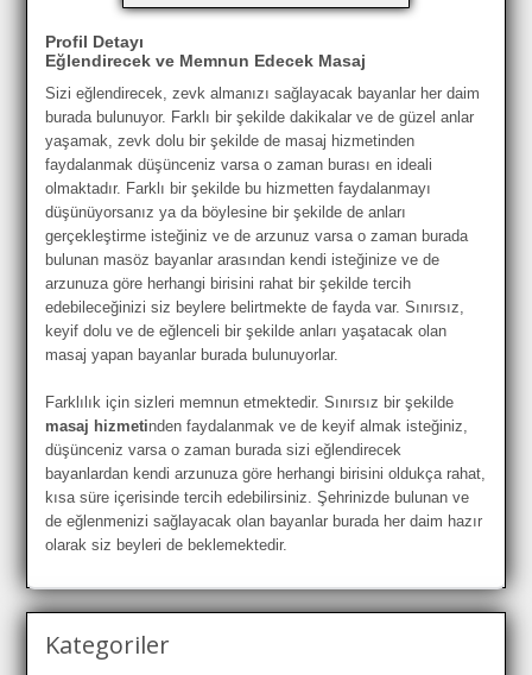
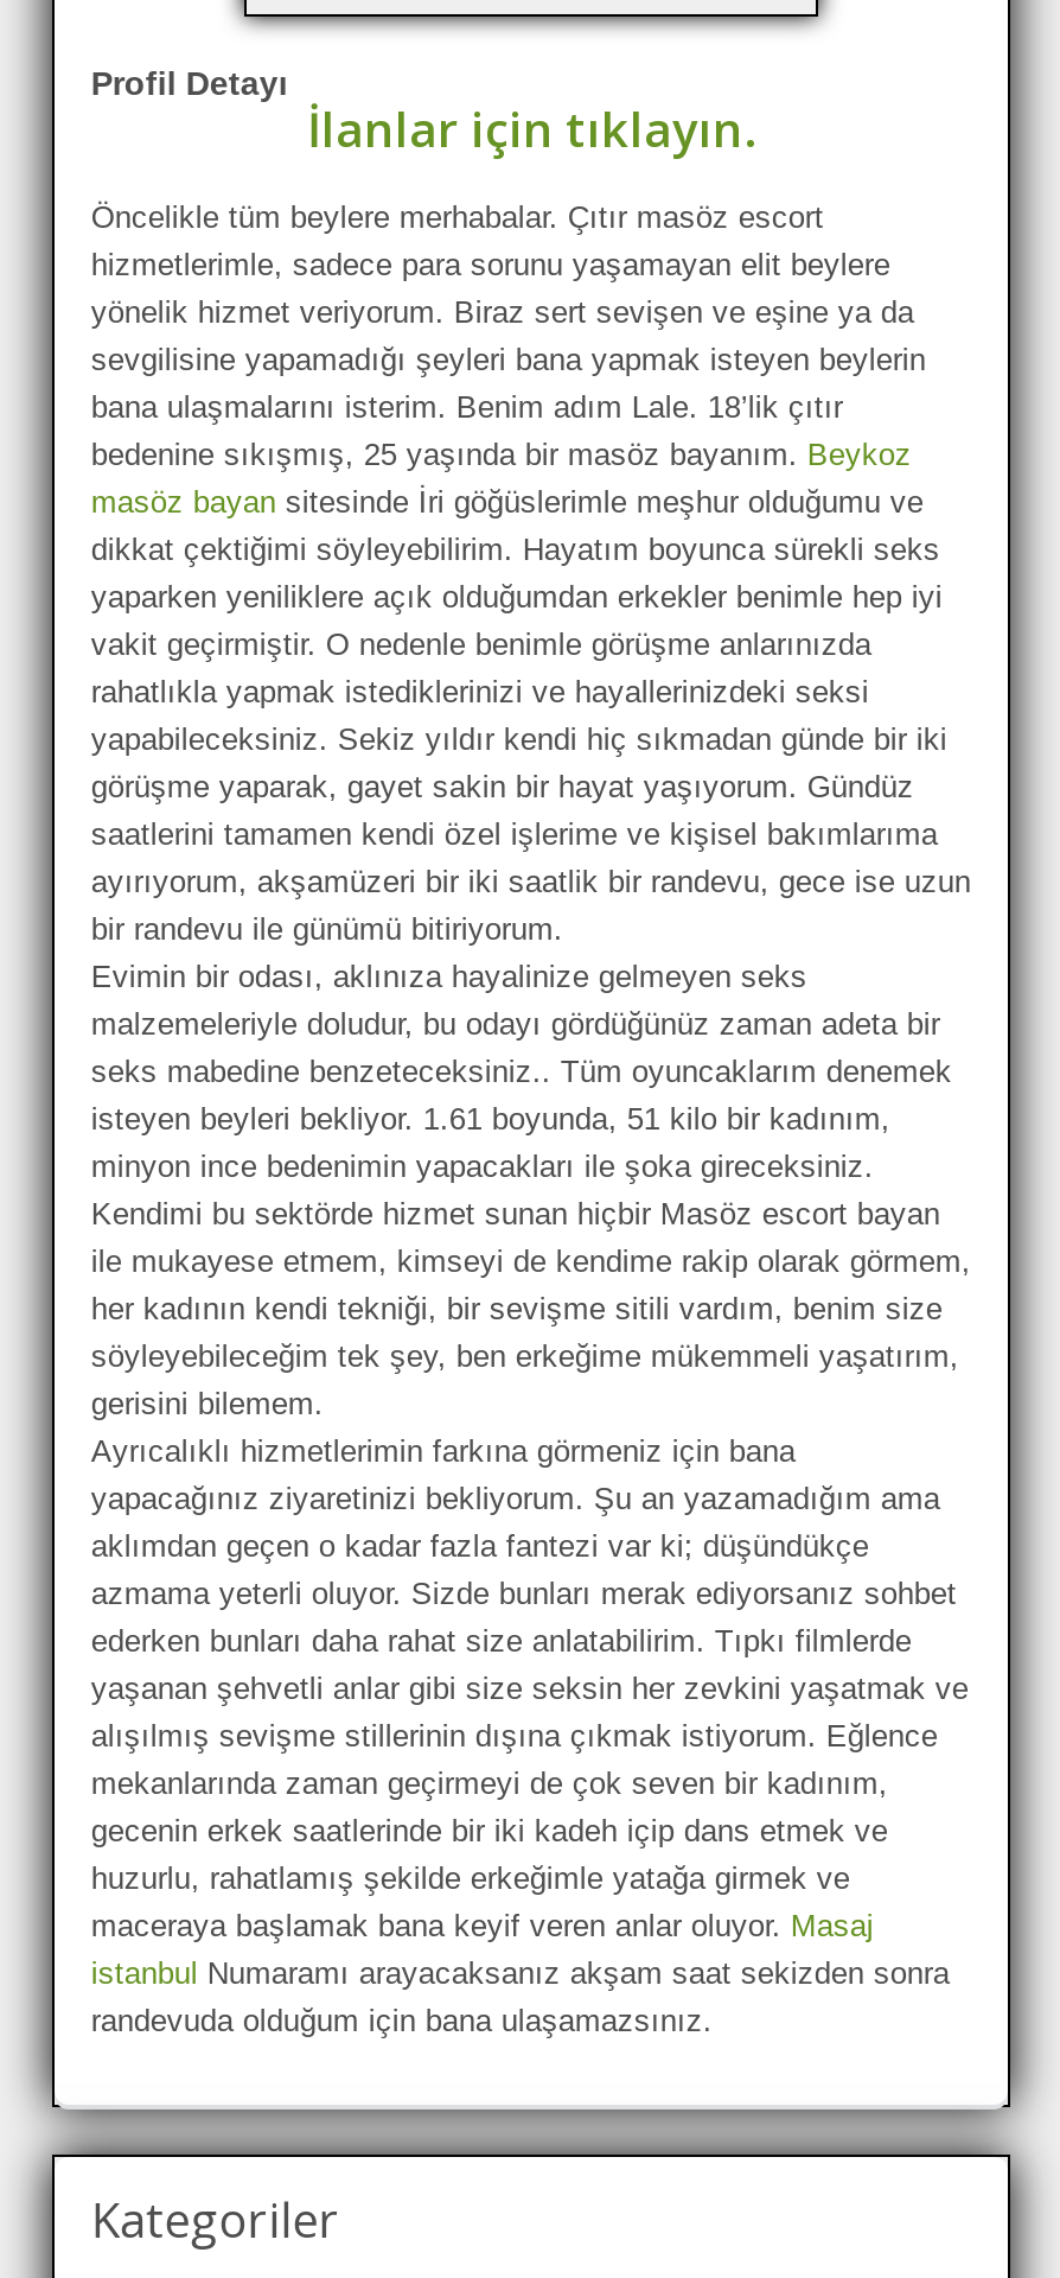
- Eğlendirecek ve Memnun Edecek Masaj
- Sizi eğlendirecek, zevk almanızı sağlayacak bayanlar her daim
- burada bulunuyor. Farklı bir şekilde dakikalar ve de güzel anlar
- yaşamak, zevk dolu bir şekilde de masaj hizmetinden
- faydalanmak düşünceniz varsa o zaman burası en ideali
- olmaktadır. Farklı bir şekilde bu hizmetten faydalanmayı
- düşünüyorsanız ya da böylesine bir şekilde de anları
- gerçekleştirme isteğiniz ve de arzunuz varsa o zaman burada
- bulunan masöz bayanlar arasından kendi isteğinize ve de
- arzunuza göre herhangi birisini rahat bir şekilde tercih
- edebileceğinizi siz beylere belirtmekte de fayda var. Sınırsız,
- keyif dolu ve de eğlenceli bir şekilde anları yaşatacak olan
- masaj yapan bayanlar burada bulunuyorlar.
- Farklılık için sizleri memnun etmektedir. Sınırsız bir şekilde
- masaj hizmetinden faydalanmak ve de keyif almak isteğiniz,
- düşünceniz varsa o zaman burada sizi eğlendirecek
- bayanlardan kendi arzunuza göre herhangi birisini oldukça rahat,
- kısa süre içerisinde tercih edebilirsiniz. Şehrinizde bulunan ve
- de eğlenmenizi sağlayacak olan bayanlar burada her daim hazır
- olarak siz beyleri de beklemektedir.
+ İlanlar için tıklayın.
+ Öncelikle tüm beylere merhabalar. Çıtır masöz escort
+ hizmetlerimle, sadece para sorunu yaşamayan elit beylere
+ yönelik hizmet veriyorum. Biraz sert sevişen ve eşine ya da
+ sevgilisine yapamadığı şeyleri bana yapmak isteyen beylerin
+ bana ulaşmalarını isterim. Benim adım Lale. 18’lik çıtır
+ bedenine sıkışmış, 25 yaşında bir masöz bayanım. Beykoz
+ masöz bayan sitesinde İri göğüslerimle meşhur olduğumu ve
+ dikkat çektiğimi söyleyebilirim. Hayatım boyunca sürekli seks
+ yaparken yeniliklere açık olduğumdan erkekler benimle hep iyi
+ vakit geçirmiştir. O nedenle benimle görüşme anlarınızda
+ rahatlıkla yapmak istediklerinizi ve hayallerinizdeki seksi
+ yapabileceksiniz. Sekiz yıldır kendi hiç sıkmadan günde bir iki
+ görüşme yaparak, gayet sakin bir hayat yaşıyorum. Gündüz
+ saatlerini tamamen kendi özel işlerime ve kişisel bakımlarıma
+ ayırıyorum, akşamüzeri bir iki saatlik bir randevu, gece ise uzun
+ bir randevu ile günümü bitiriyorum.
+ Evimin bir odası, aklınıza hayalinize gelmeyen seks
+ malzemeleriyle doludur, bu odayı gördüğünüz zaman adeta bir
+ seks mabedine benzeteceksiniz.. Tüm oyuncaklarım denemek
+ isteyen beyleri bekliyor. 1.61 boyunda, 51 kilo bir kadınım,
+ minyon ince bedenimin yapacakları ile şoka gireceksiniz.
+ Kendimi bu sektörde hizmet sunan hiçbir Masöz escort bayan
+ ile mukayese etmem, kimseyi de kendime rakip olarak görmem,
+ her kadının kendi tekniği, bir sevişme sitili vardım, benim size
+ söyleyebileceğim tek şey, ben erkeğime mükemmeli yaşatırım,
+ gerisini bilemem.
+ Ayrıcalıklı hizmetlerimin farkına görmeniz için bana
+ yapacağınız ziyaretinizi bekliyorum. Şu an yazamadığım ama
+ aklımdan geçen o kadar fazla fantezi var ki; düşündükçe
+ azmama yeterli oluyor. Sizde bunları merak ediyorsanız sohbet
+ ederken bunları daha rahat size anlatabilirim. Tıpkı filmlerde
+ yaşanan şehvetli anlar gibi size seksin her zevkini yaşatmak ve
+ alışılmış sevişme stillerinin dışına çıkmak istiyorum. Eğlence
+ mekanlarında zaman geçirmeyi de çok seven bir kadınım,
+ gecenin erkek saatlerinde bir iki kadeh içip dans etmek ve
+ huzurlu, rahatlamış şekilde erkeğimle yatağa girmek ve
+ maceraya başlamak bana keyif veren anlar oluyor. Masaj
+ istanbul Numaramı arayacaksanız akşam saat sekizden sonra
+ randevuda olduğum için bana ulaşamazsınız.
